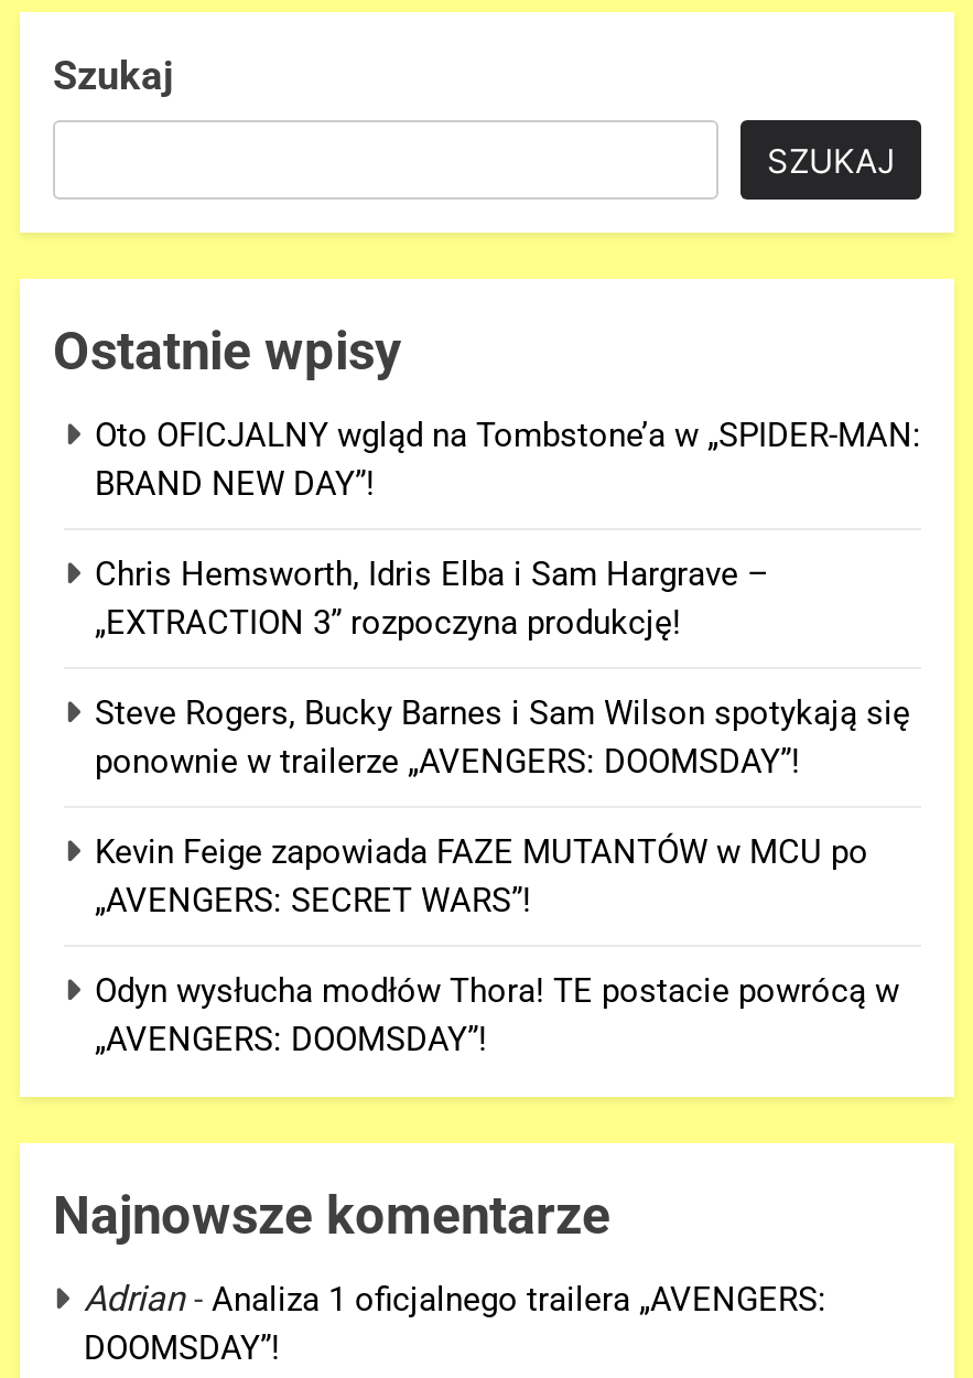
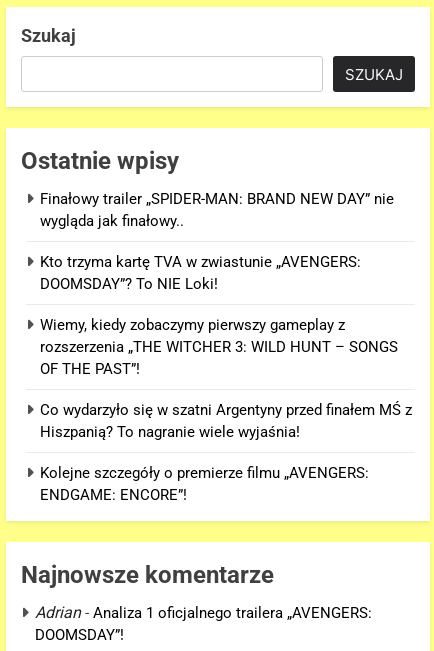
- Oto OFICJALNY wgląd na Tombstone’a w „SPIDER-MAN:
- BRAND NEW DAY”!
+ Finałowy trailer „SPIDER-MAN: BRAND NEW DAY” nie
+ wygląda jak finałowy..

- Chris Hemsworth, Idris Elba i Sam Hargrave –
- „EXTRACTION 3” rozpoczyna produkcję!
+ Kto trzyma kartę TVA w zwiastunie „AVENGERS:
+ DOOMSDAY”? To NIE Loki!

- Steve Rogers, Bucky Barnes i Sam Wilson spotykają się
- ponownie w trailerze „AVENGERS: DOOMSDAY”!
+ Wiemy, kiedy zobaczymy pierwszy gameplay z
+ rozszerzenia „THE WITCHER 3: WILD HUNT – SONGS
+ OF THE PAST”!

- Kevin Feige zapowiada FAZE MUTANTÓW w MCU po
- „AVENGERS: SECRET WARS”!
+ Co wydarzyło się w szatni Argentyny przed finałem MŚ z
+ Hiszpanią? To nagranie wiele wyjaśnia!

- Odyn wysłucha modłów Thora! TE postacie powrócą w
- „AVENGERS: DOOMSDAY”!
+ Kolejne szczegóły o premierze filmu „AVENGERS:
+ ENDGAME: ENCORE”!
